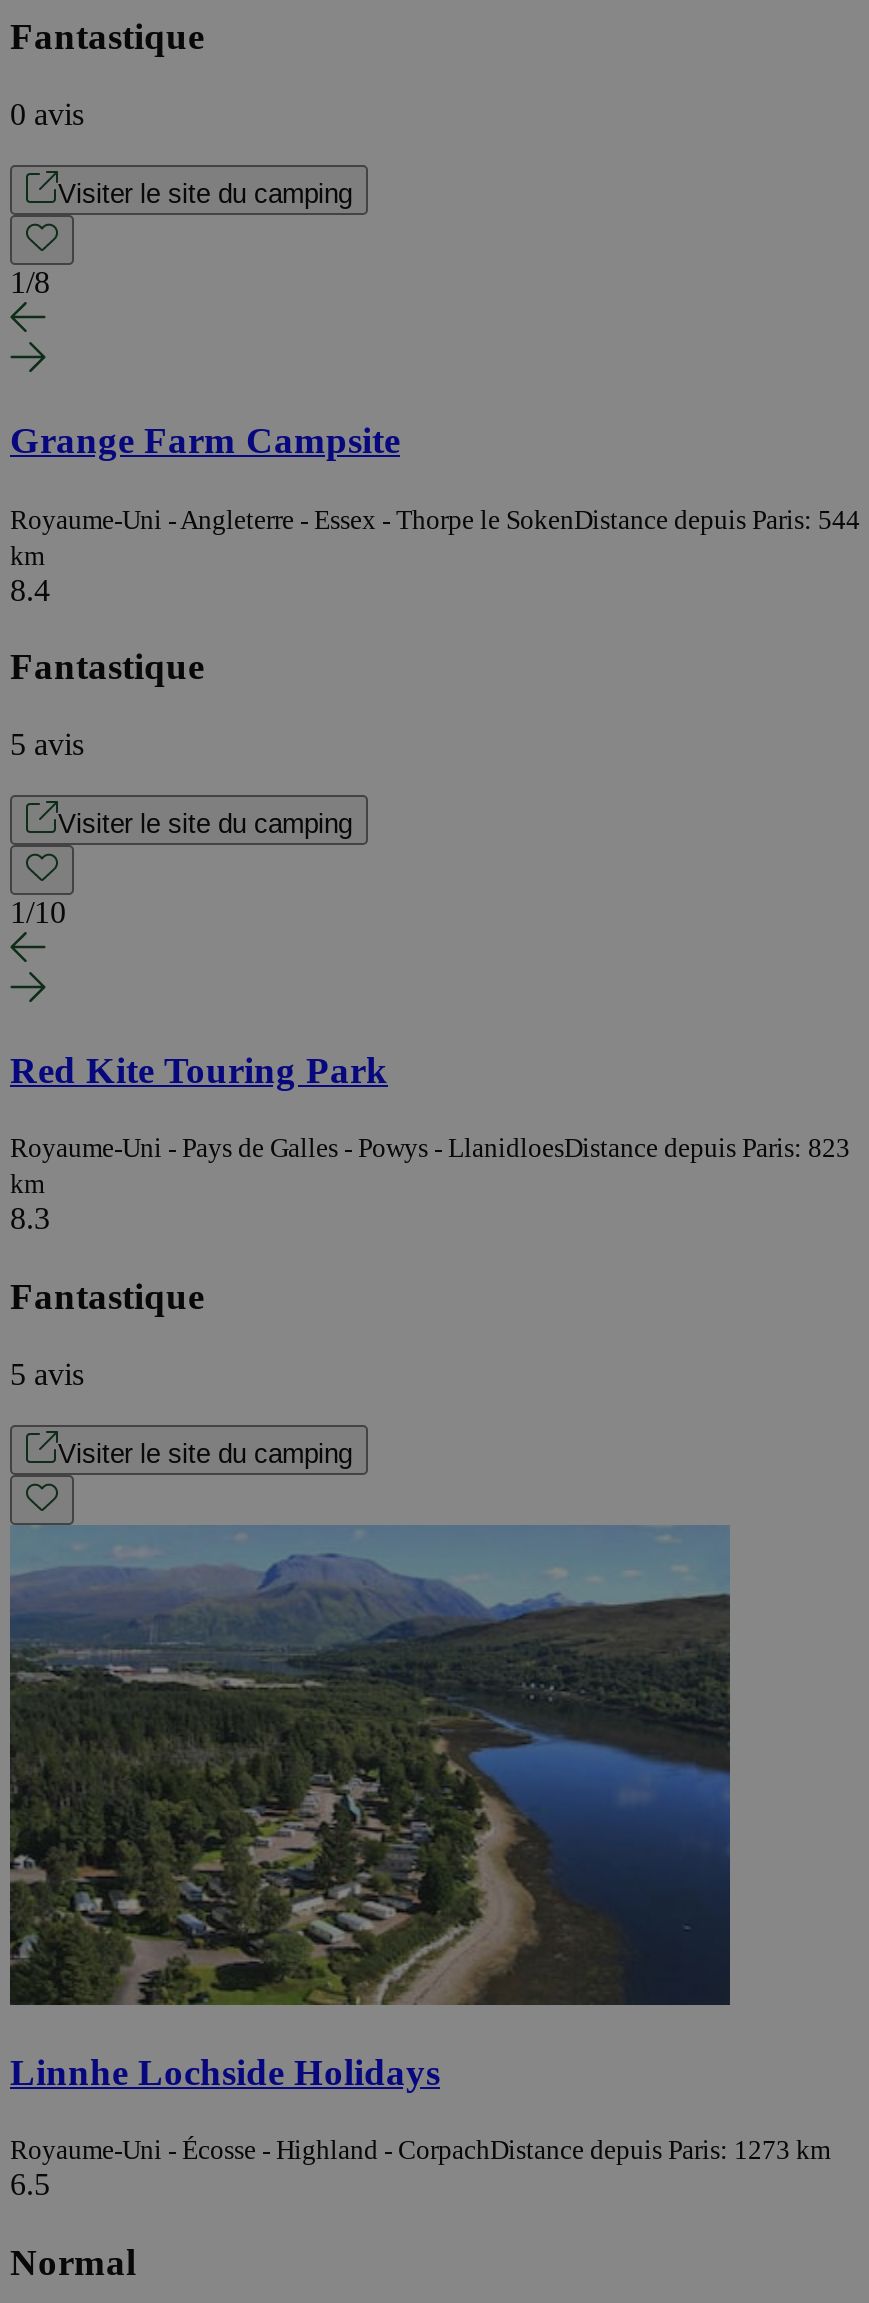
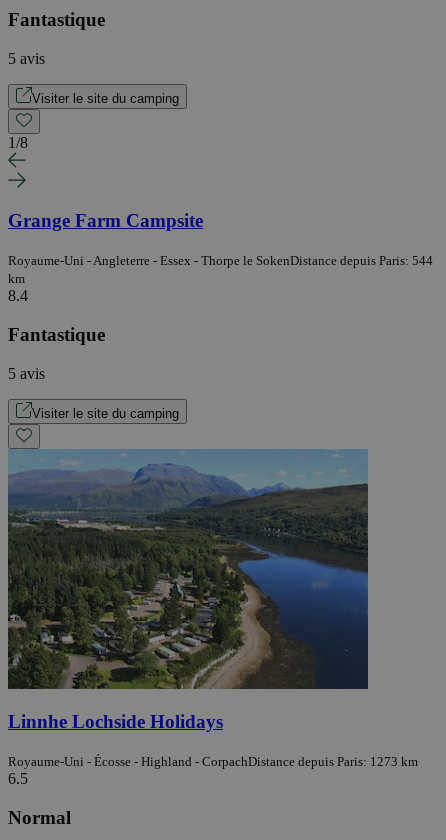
- 0 avis
+ 5 avis

- 1/10

- Red Kite Touring Park
- Royaume-Uni - Pays de Galles - Powys - LlanidloesDistance depuis Paris: 823
- km
- 8.3
- Fantastique
- 5 avis
- Visiter le site du camping
